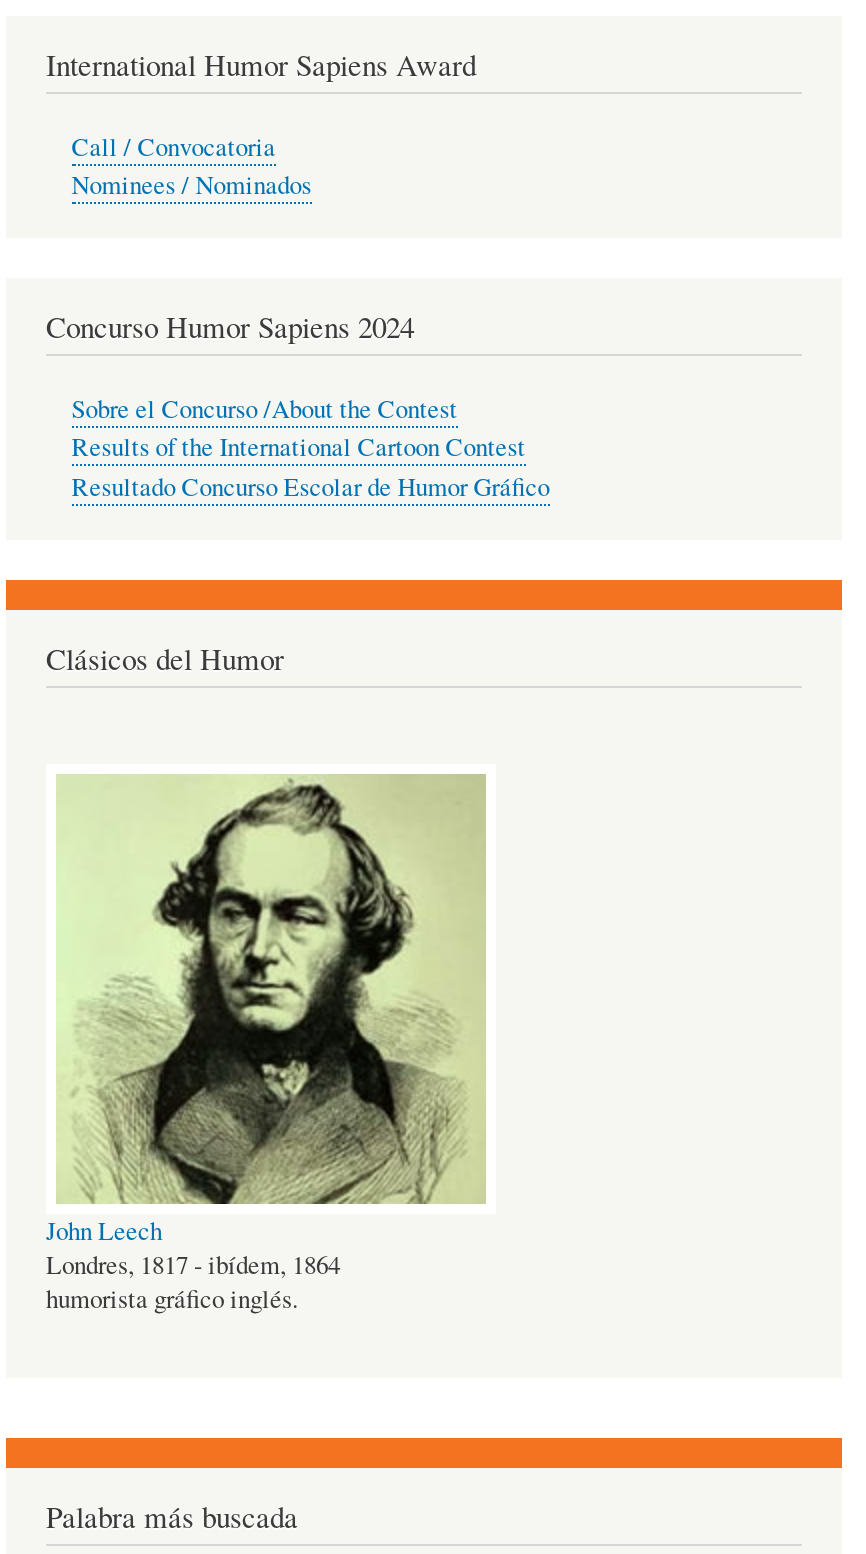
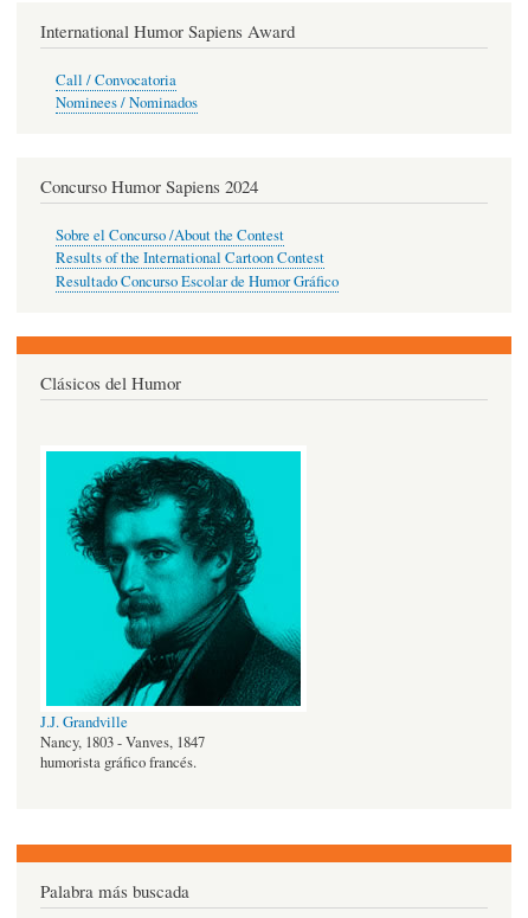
- [image]
- John Leech
- Londres, 1817 - ibídem, 1864
- humorista gráfico inglés.
+ [image]
+ J.J. Grandville
+ Nancy, 1803 - Vanves, 1847
+ humorista gráfico francés.
